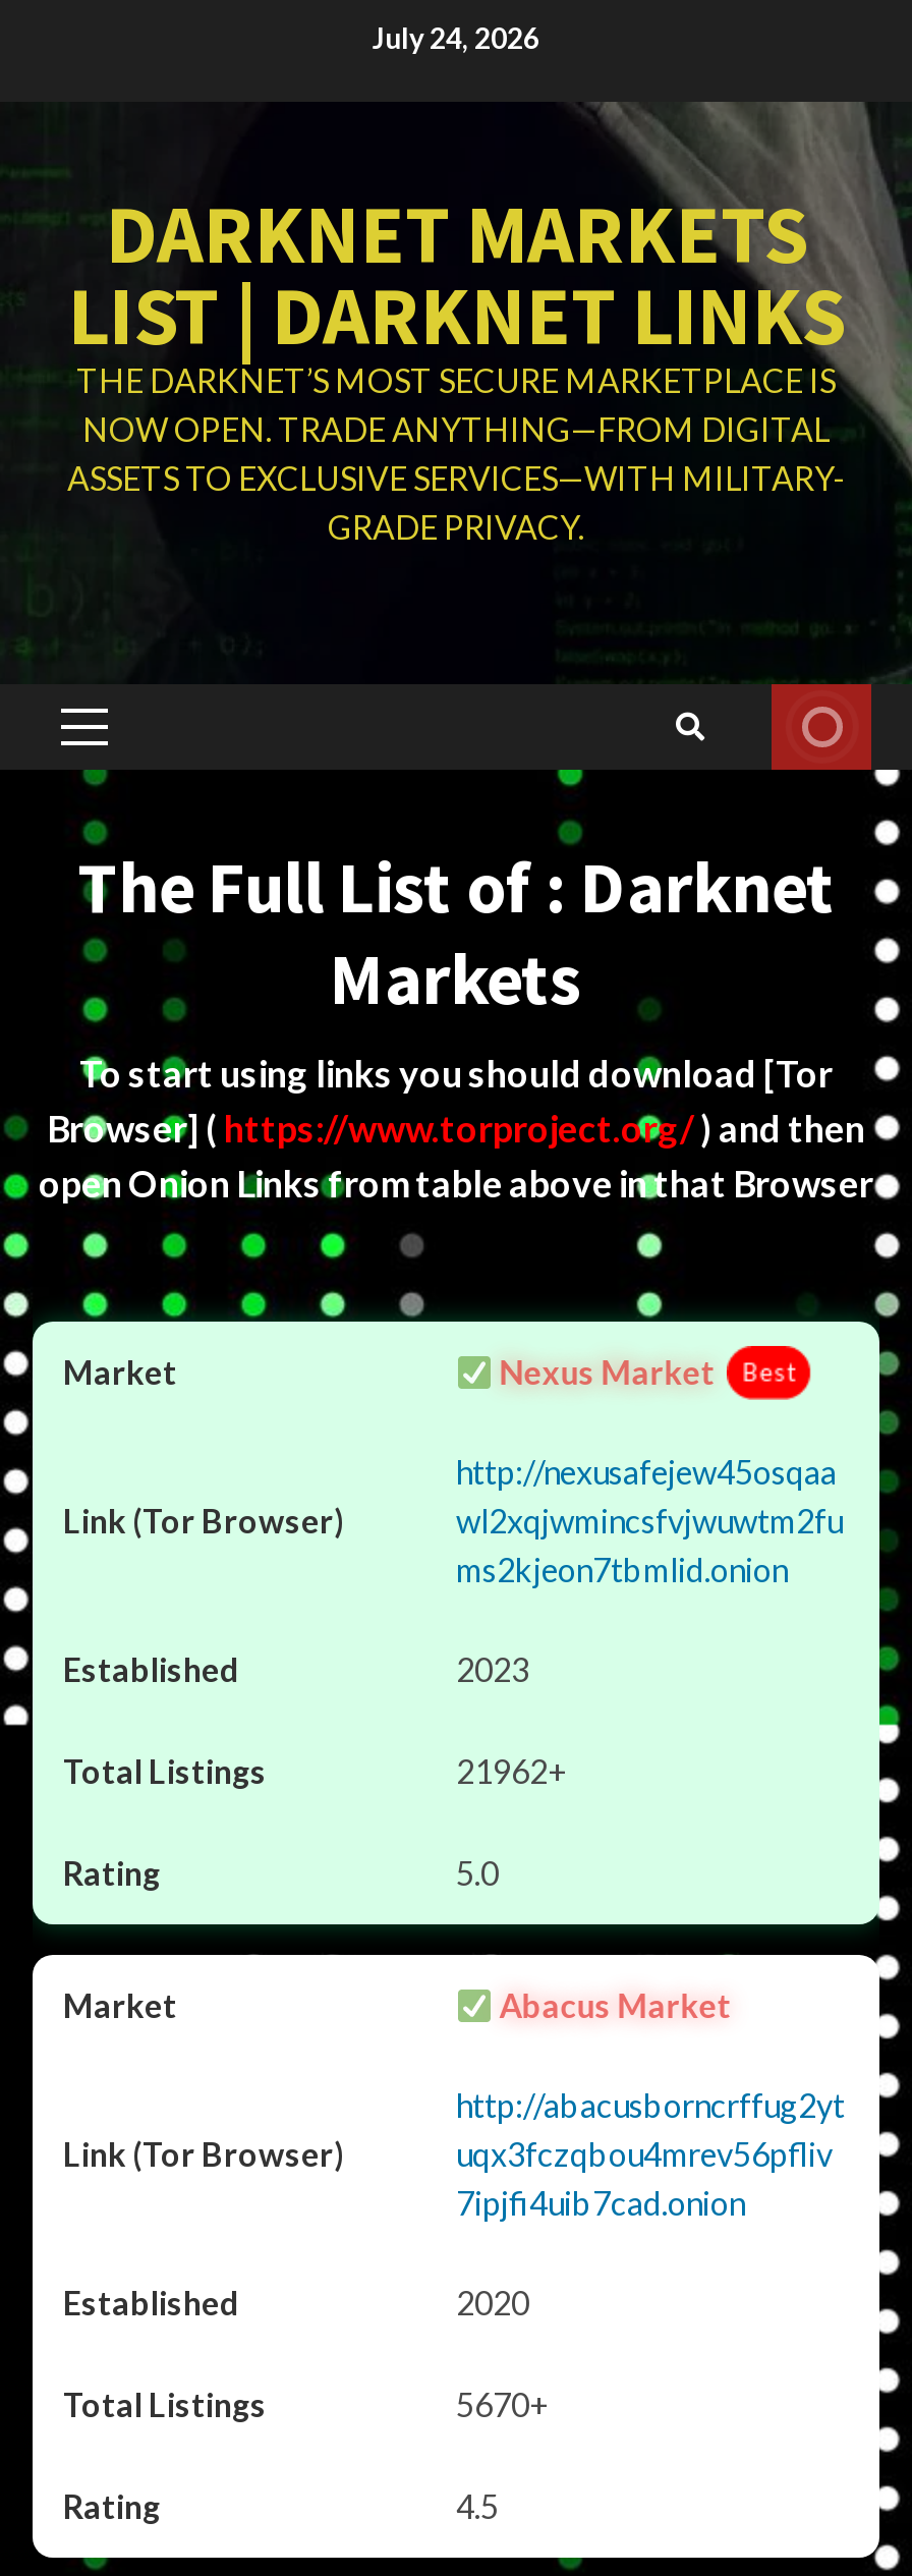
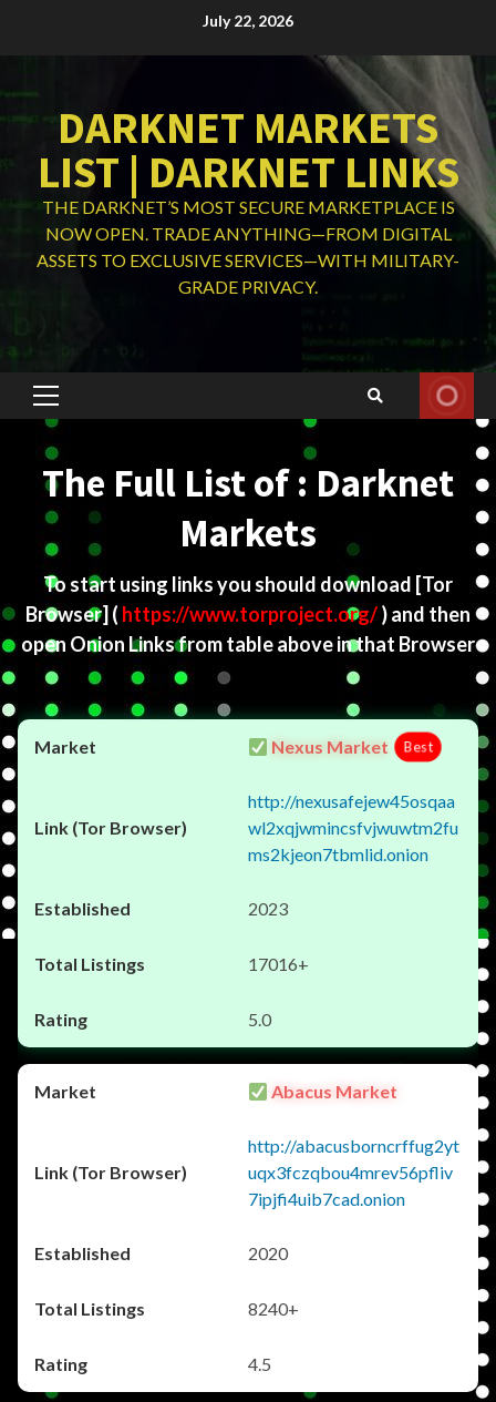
- July 24, 2026
+ July 22, 2026

- 21962+
+ 17016+

- 5670+
+ 8240+
